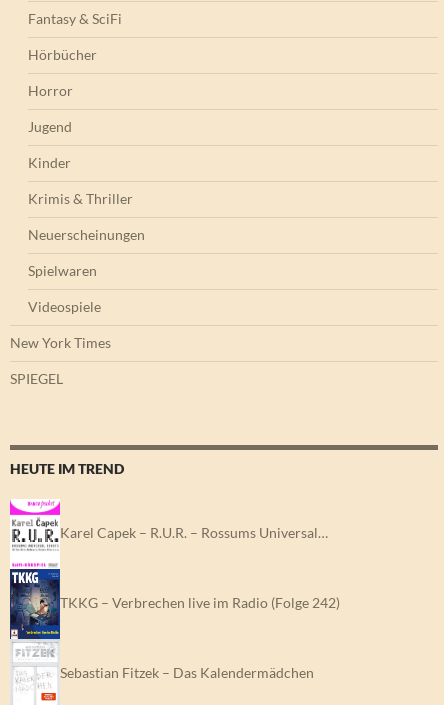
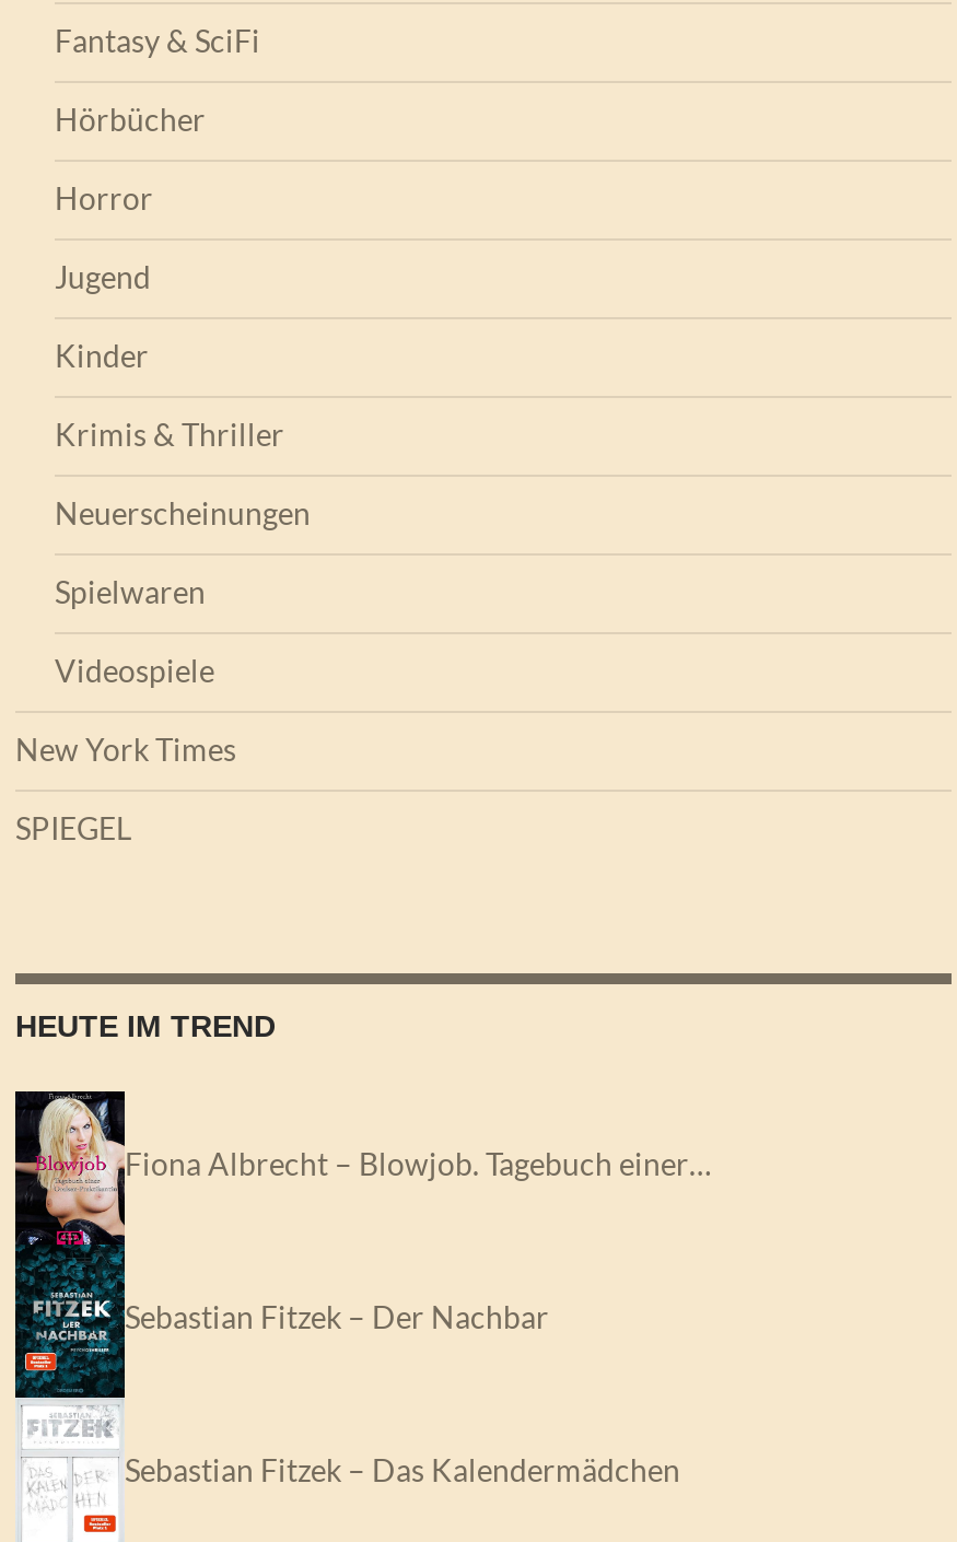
- [image]
- Karel Capek – R.U.R. – Rossums Universal…
+ [image]
+ Fiona Albrecht – Blowjob. Tagebuch einer…

- TKKG – Verbrechen live im Radio (Folge 242)
+ Sebastian Fitzek – Der Nachbar
